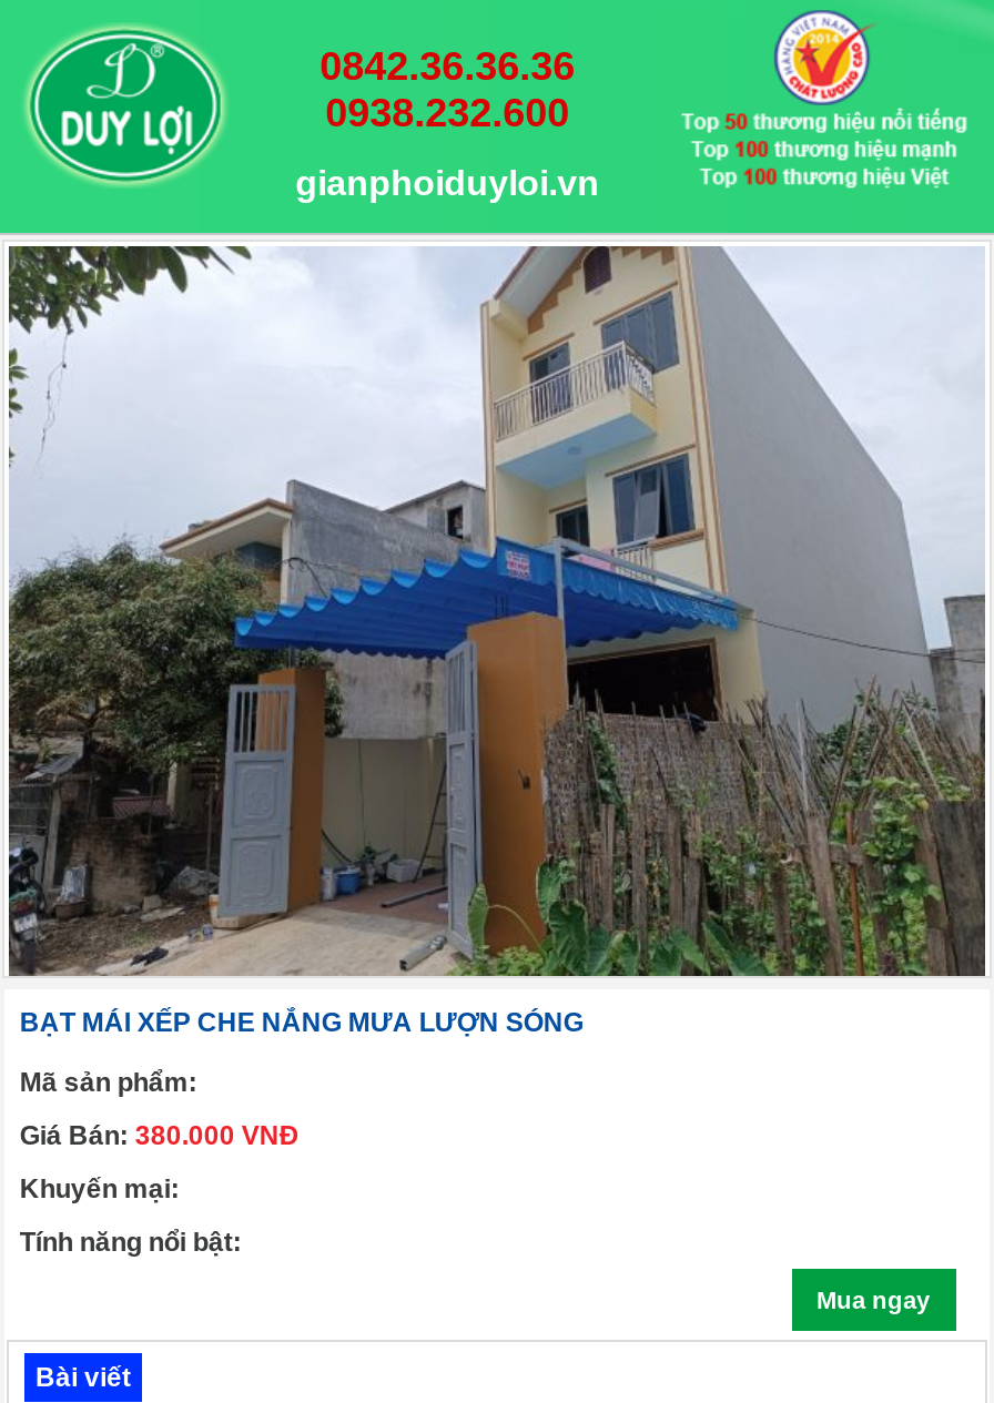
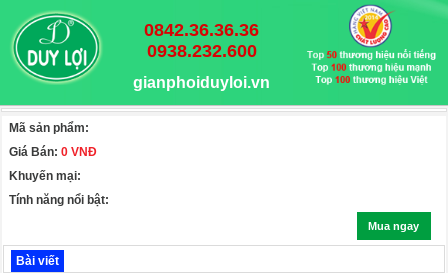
- [image]
- BẠT MÁI XẾP CHE NẮNG MƯA LƯỢN SÓNG

- Giá Bán: 380.000 VNĐ
+ Giá Bán: 0 VNĐ
